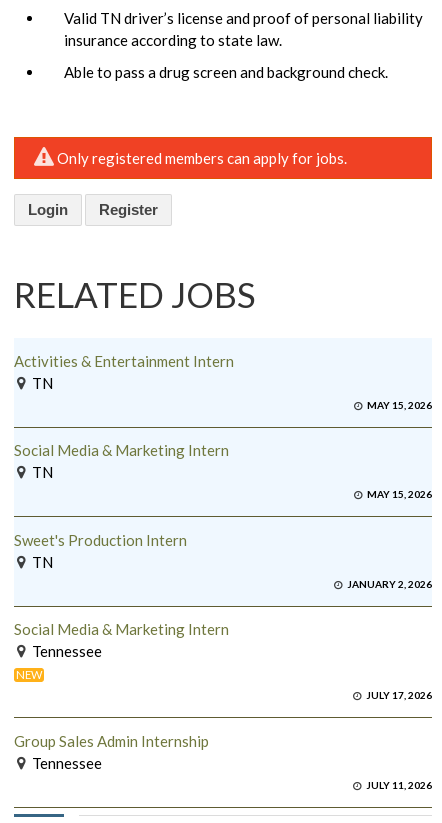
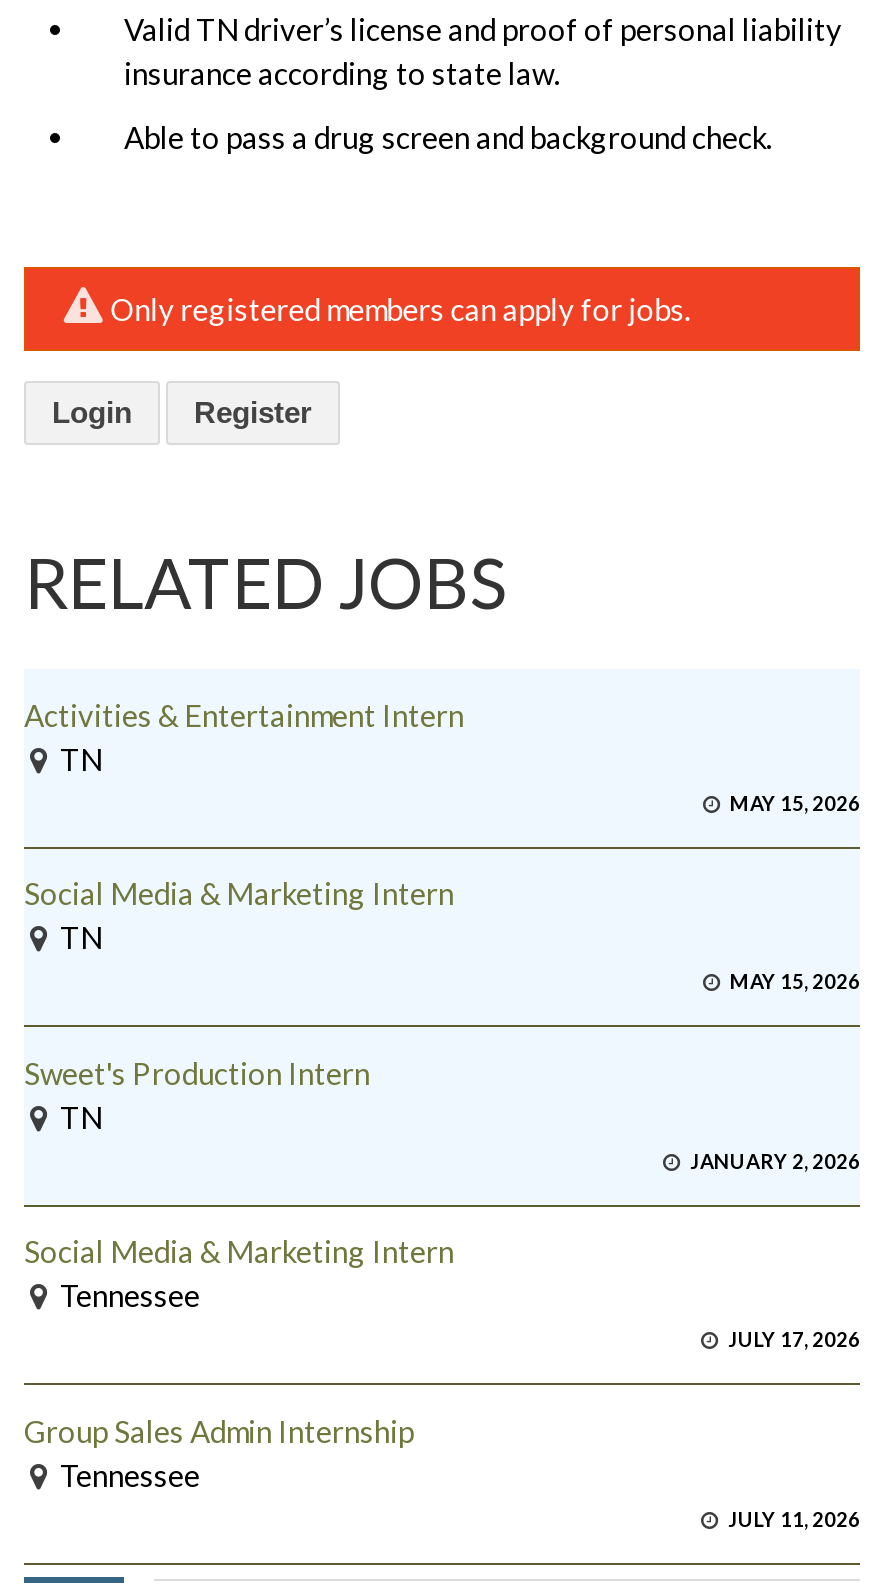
- NEW
